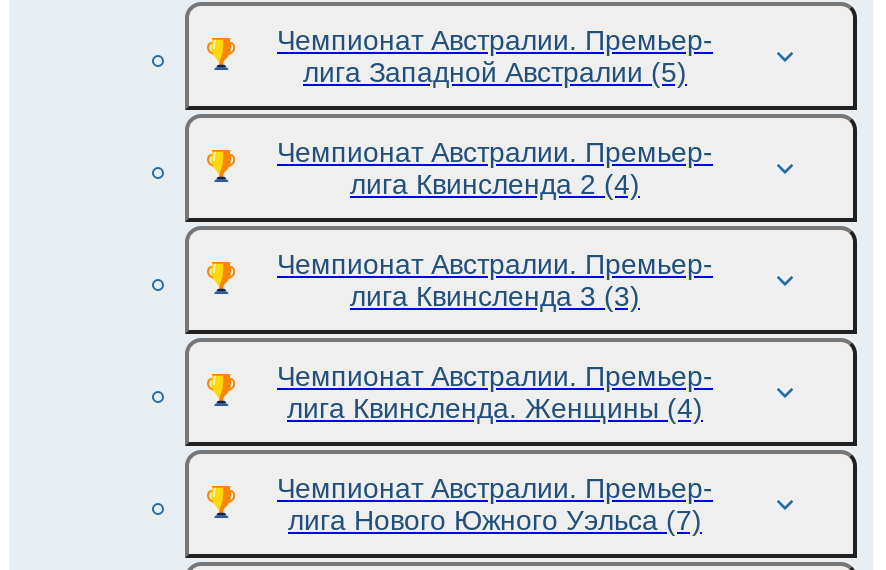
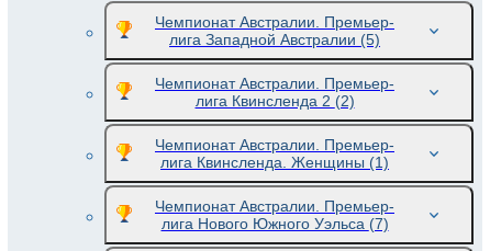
- лига Квинсленда 2 (4)
+ лига Квинсленда 2 (2)

- лига Квинсленда 3 (3)
- Чемпионат Австралии. Премьер-
- лига Квинсленда. Женщины (4)
+ лига Квинсленда. Женщины (1)
